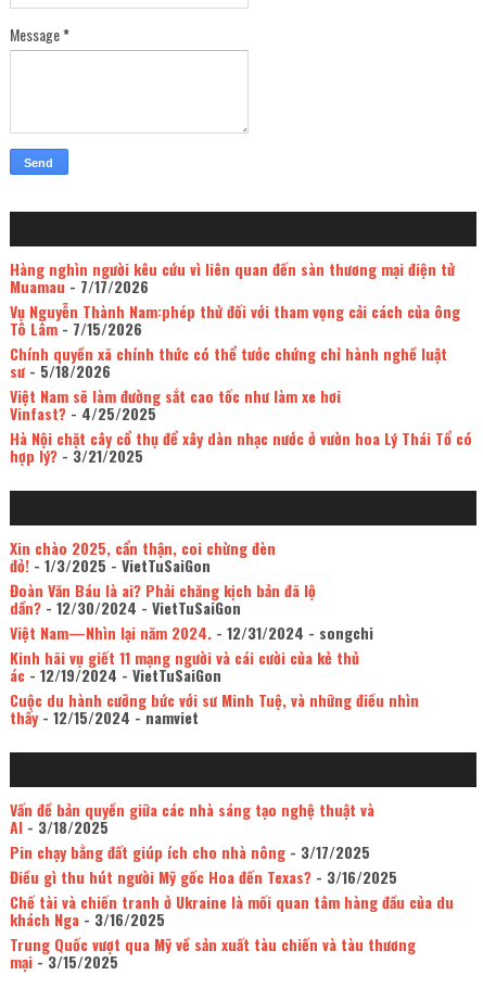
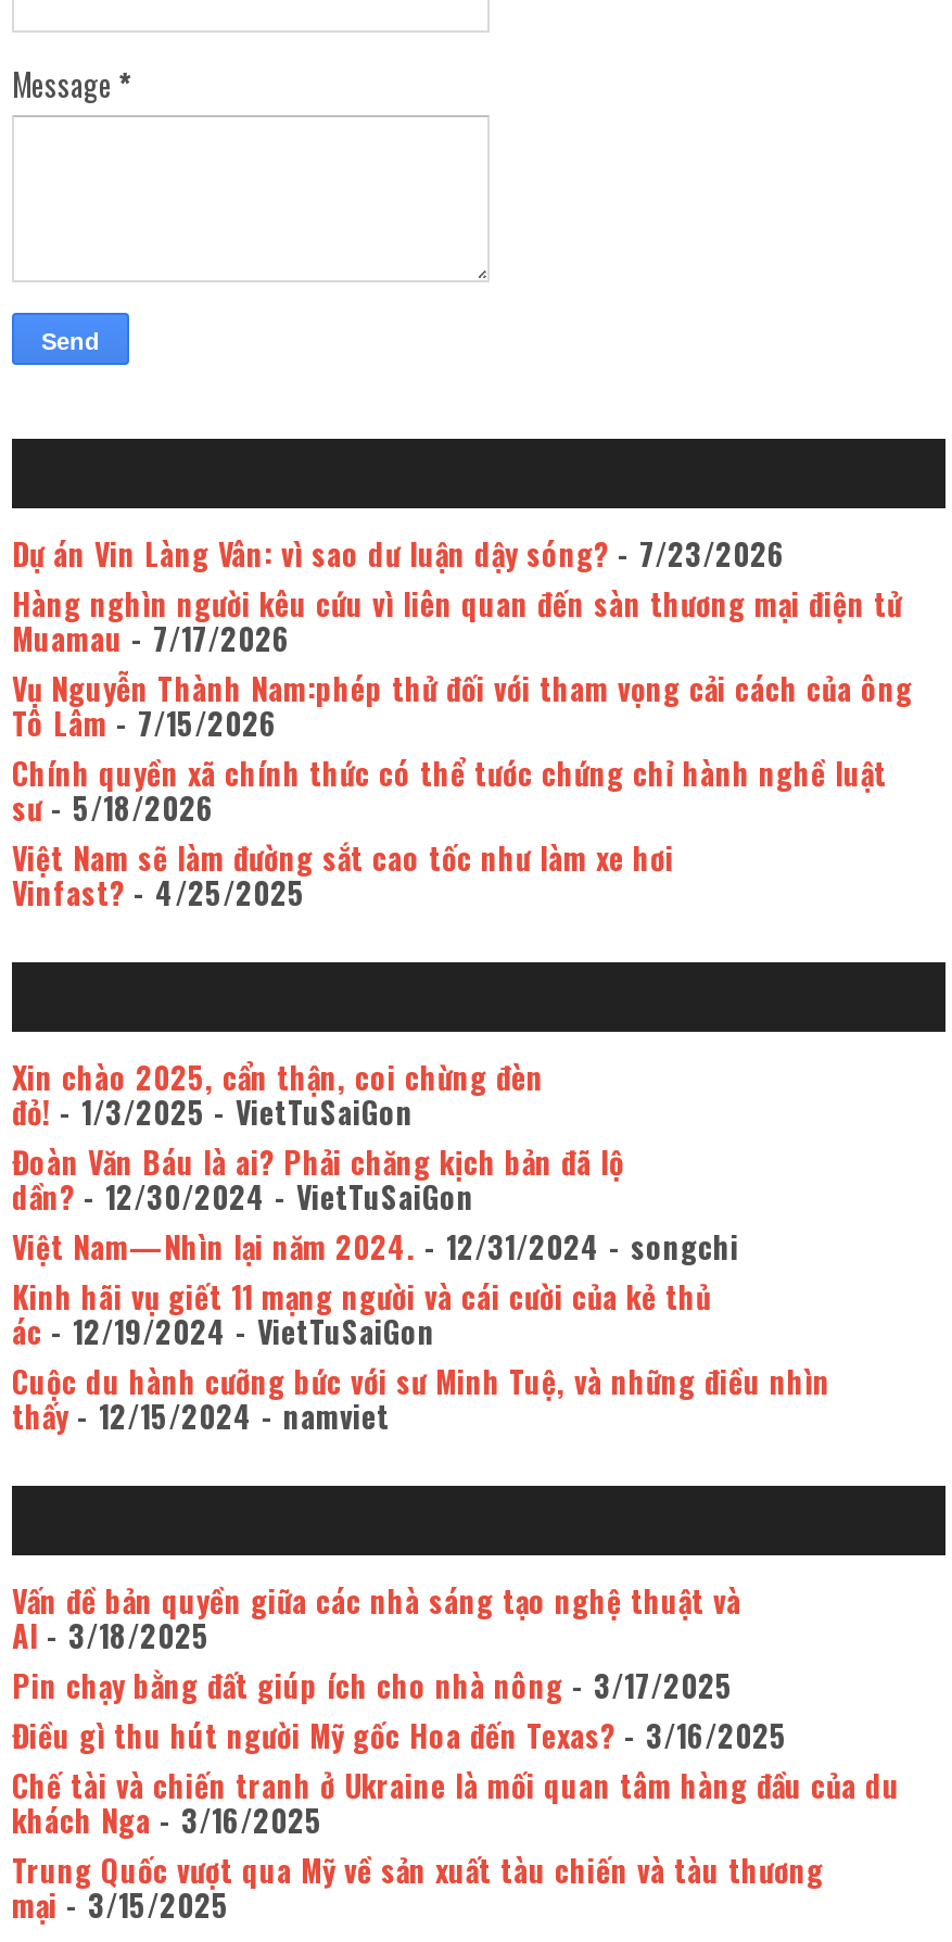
+ Dự án Vin Làng Vân: vì sao dư luận dậy sóng? - 7/23/2026

moved down: Hàng nghìn người kêu cứu vì liên quan đến sàn thương mại điện tử | Muamau- 7/17/2026 | Vụ Nguyễn Thành Nam:phép thử đối với tham vọng cải cách của ông | Tô Lâm- 7/15/2026 | Chính quyền xã chính thức có thể tước chứng chỉ hành nghề luật | sư- 5/18/2026 | Việt Nam sẽ làm đường sắt cao tốc như làm xe hơi | Vinfast?- 4/25/2025

- Hà Nội chặt cây cổ thụ để xây dàn nhạc nước ở vườn hoa Lý Thái Tổ có
- hợp lý?- 3/21/2025
